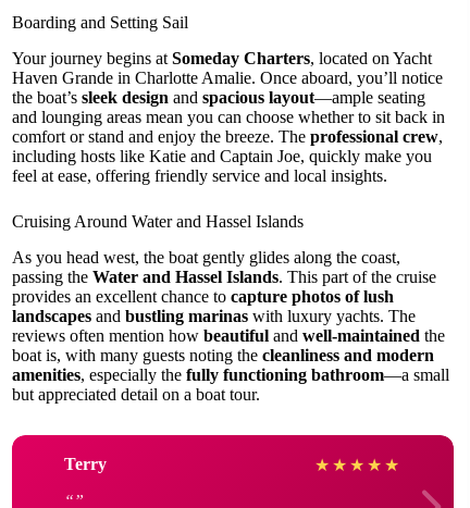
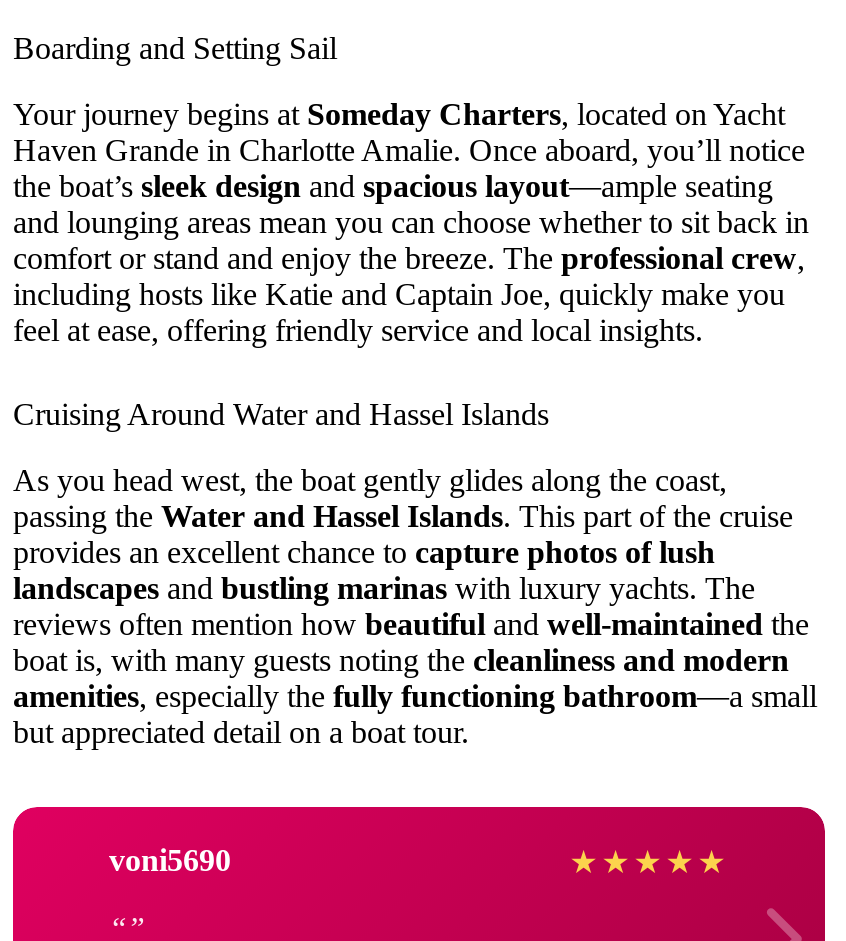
- Terry
+ voni5690
